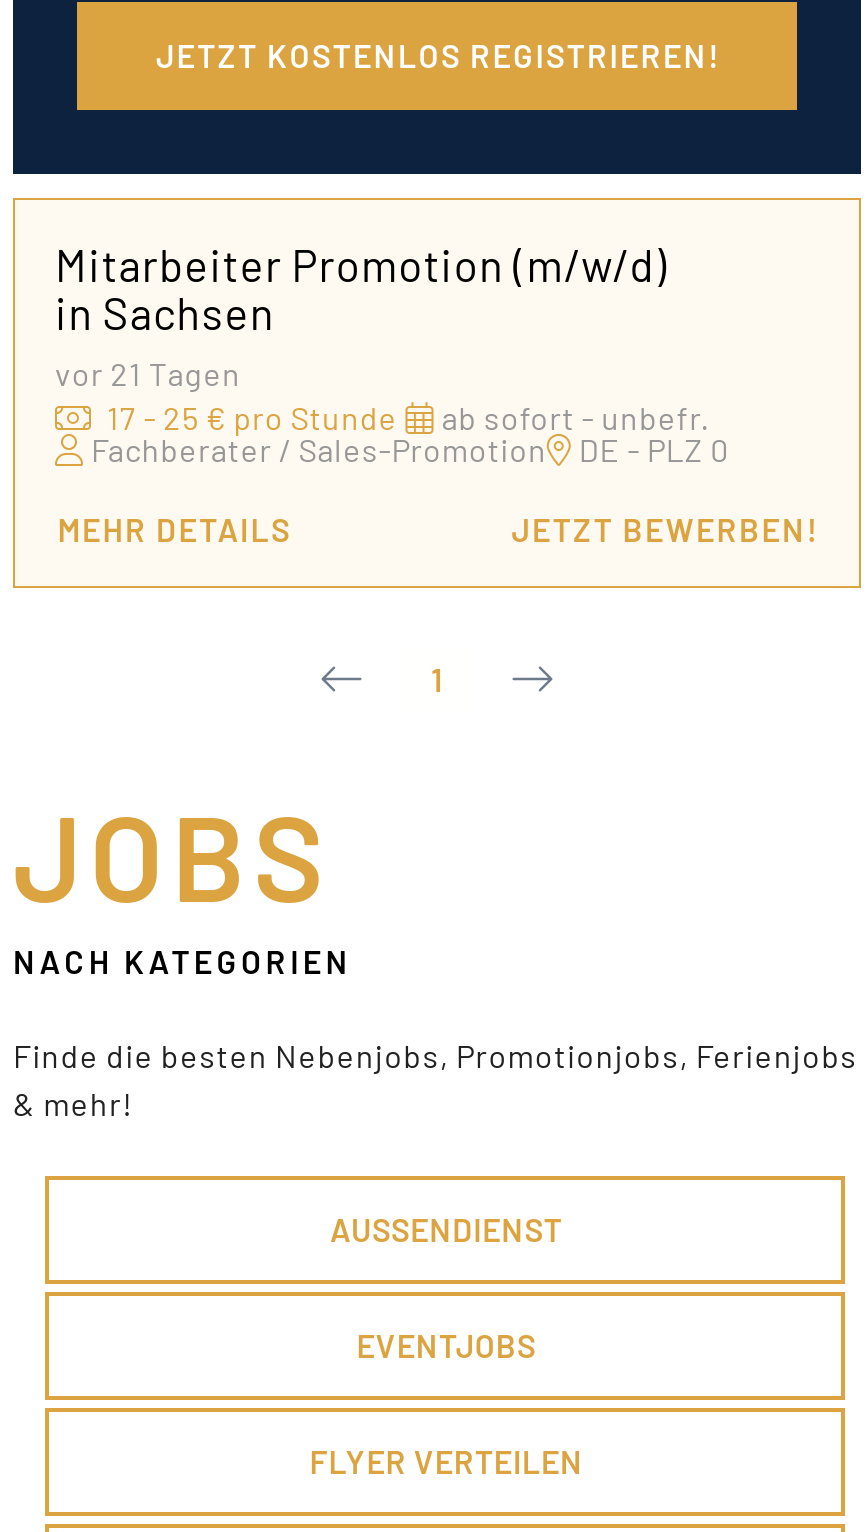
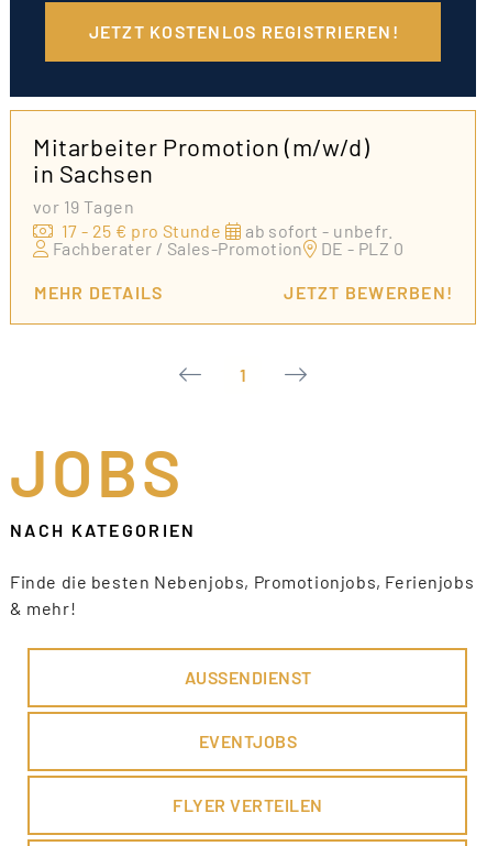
- vor 21 Tagen
+ vor 19 Tagen
